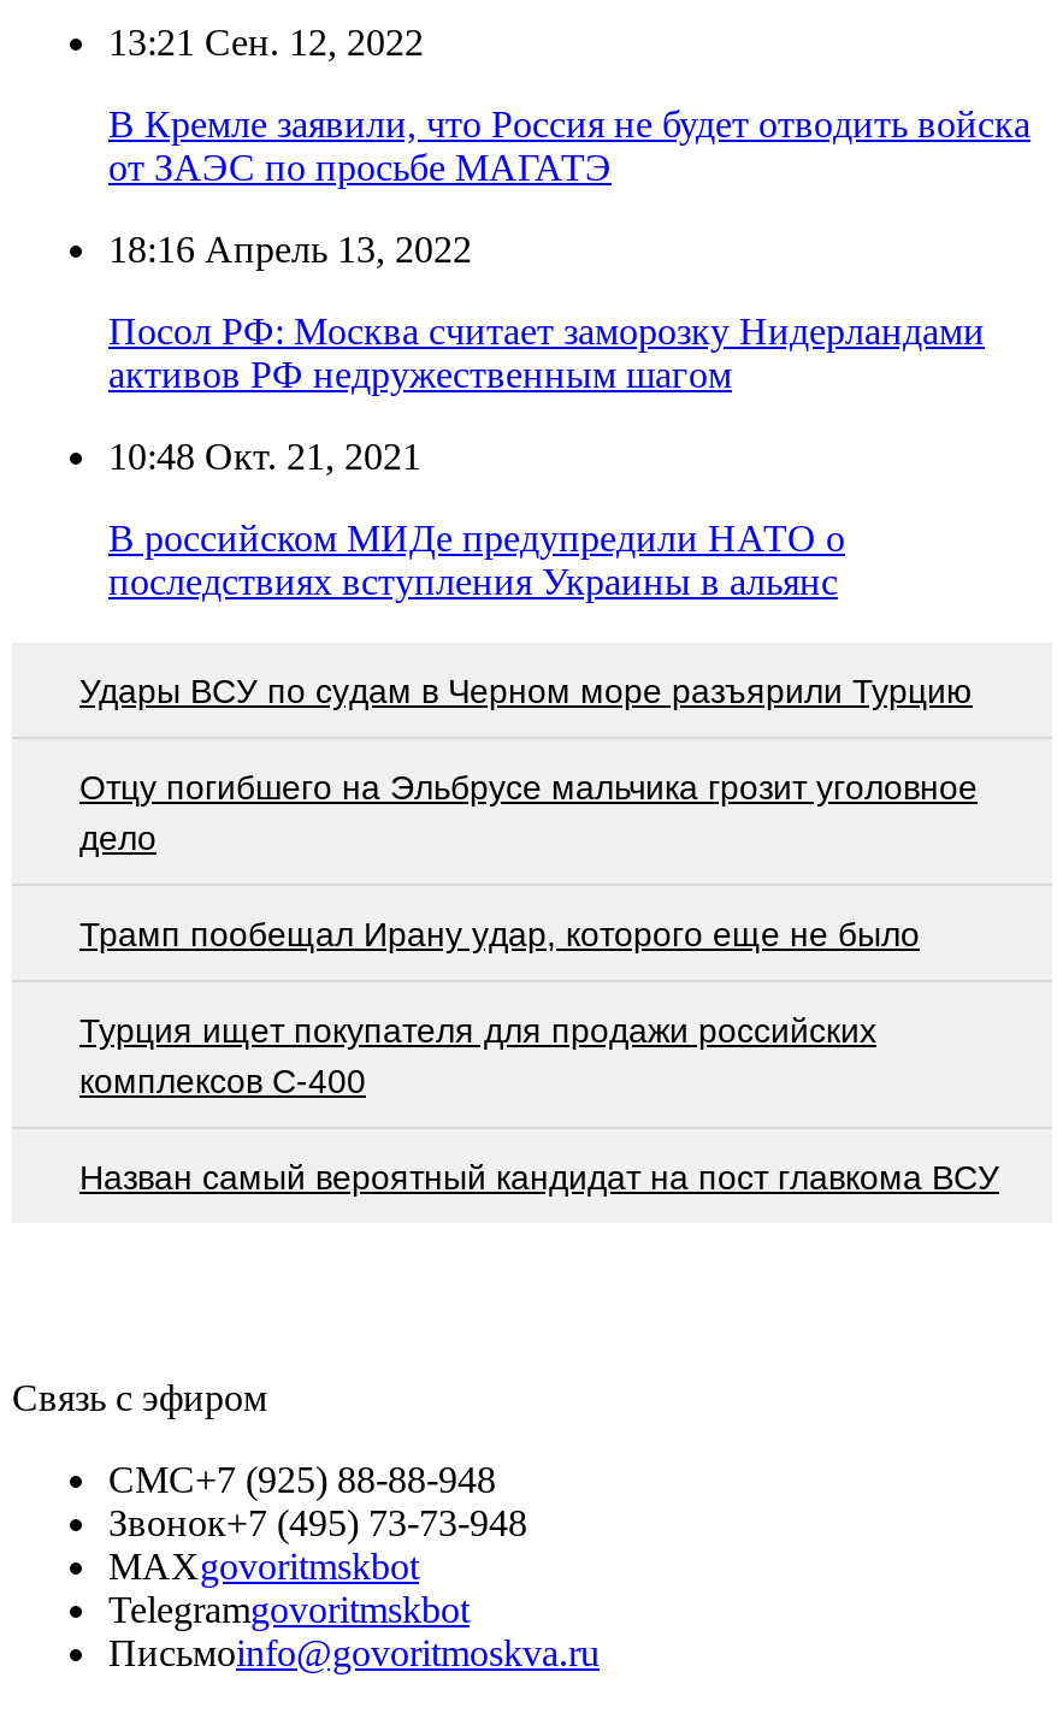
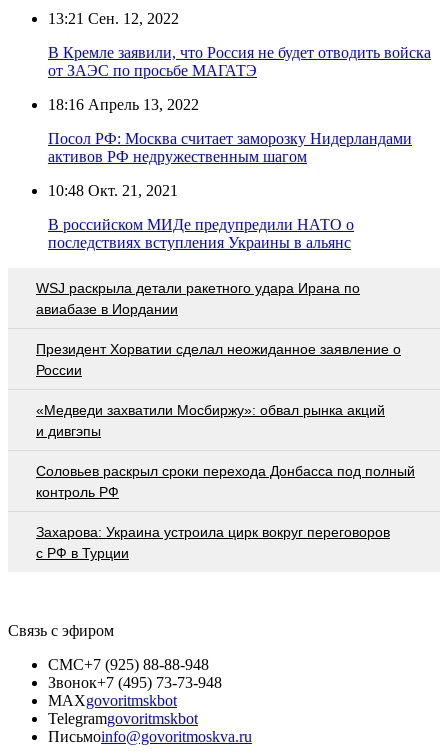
- Удары ВСУ по судам в Черном море разъярили Турцию
+ WSJ раскрыла детали ракетного удара Ирана по
+ авиабазе в Иордании

- Отцу погибшего на Эльбрусе мальчика грозит уголовное
- дело
+ Президент Хорватии сделал неожиданное заявление о
+ России

- Трамп пообещал Ирану удар, которого еще не было
+ «Медведи захватили Мосбиржу»: обвал рынка акций
+ и дивгэпы

- Турция ищет покупателя для продажи российских
- комплексов С-400
+ Соловьев раскрыл сроки перехода Донбасса под полный
+ контроль РФ

- Назван самый вероятный кандидат на пост главкома ВСУ
+ Захарова: Украина устроила цирк вокруг переговоров
+ с РФ в Турции
